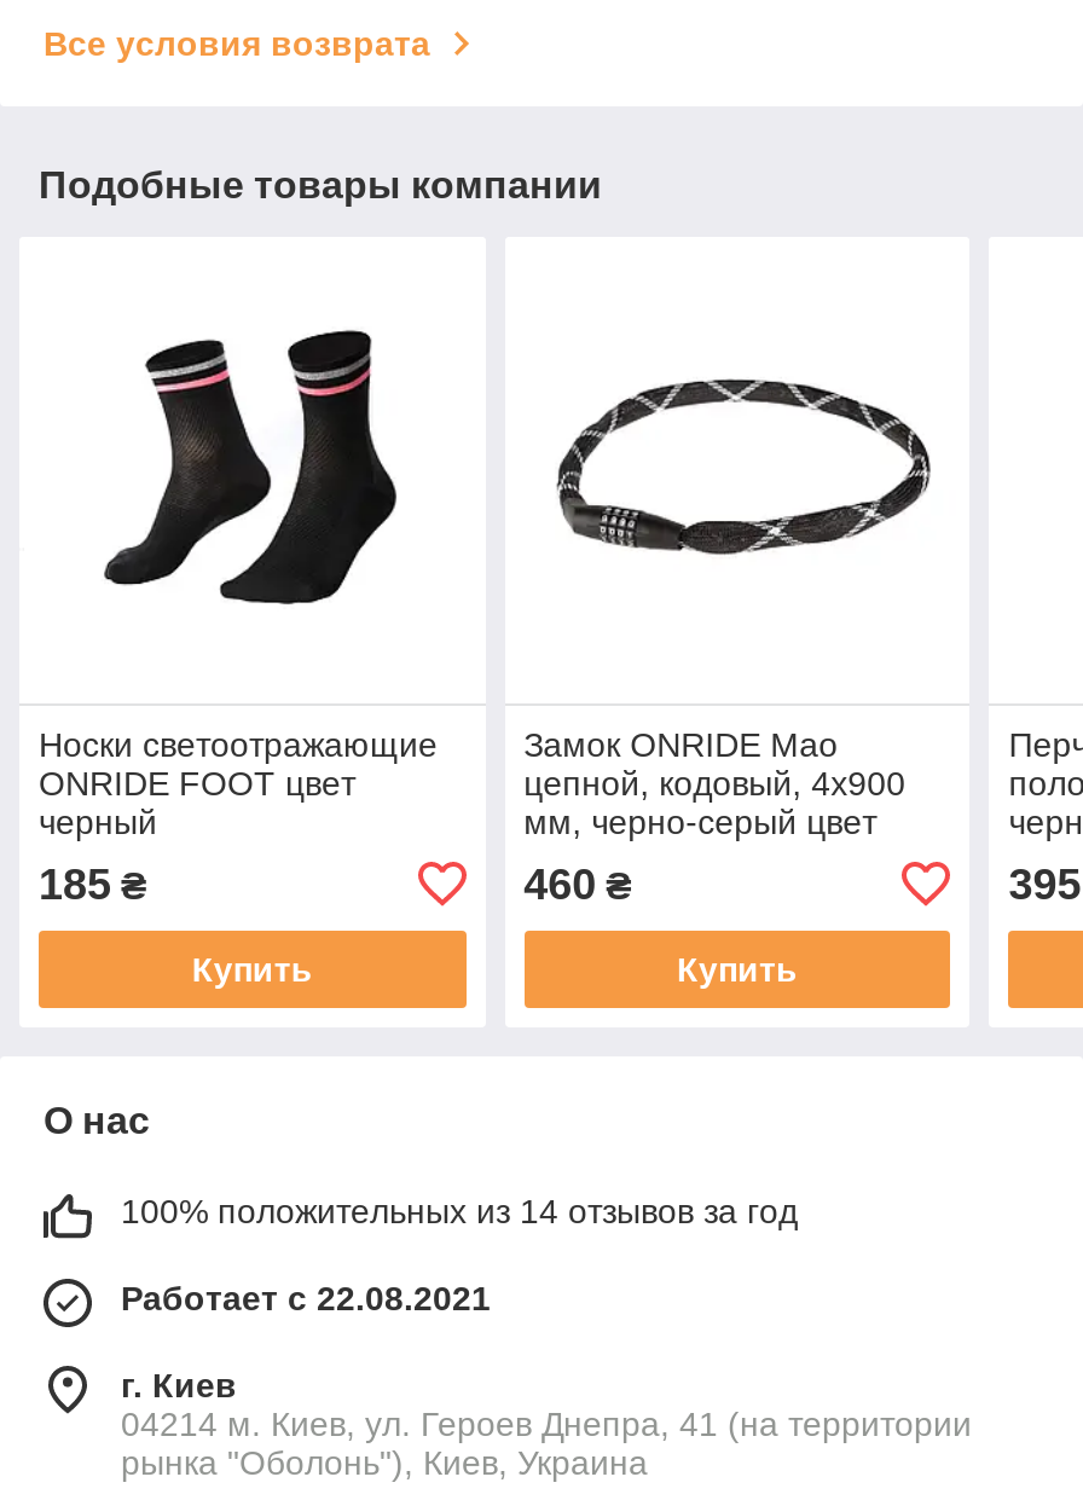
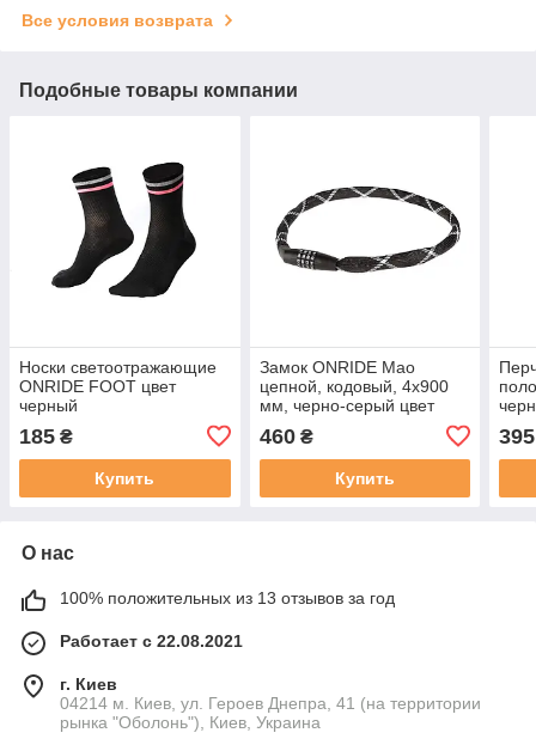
- 100% положительных из 14 отзывов за год
+ 100% положительных из 13 отзывов за год
